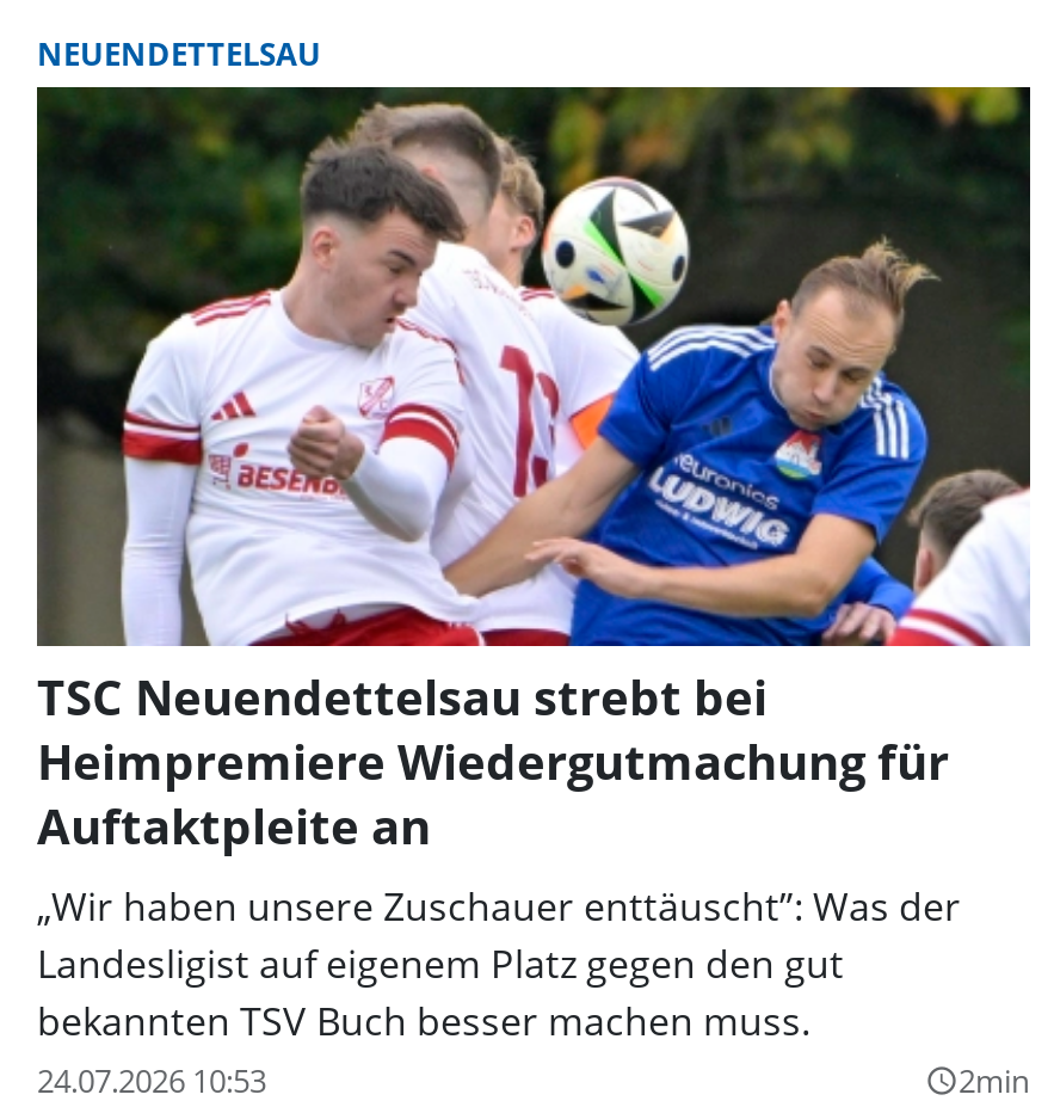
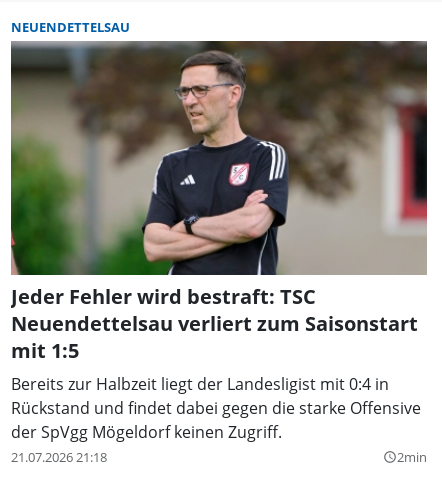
- [image]
- TSC Neuendettelsau strebt bei
- Heimpremiere Wiedergutmachung für
- Auftaktpleite an
- „Wir haben unsere Zuschauer enttäuscht”: Was der
- Landesligist auf eigenem Platz gegen den gut
- bekannten TSV Buch besser machen muss.
- 24.07.2026 10:53
+ [image]
+ Jeder Fehler wird bestraft: TSC
+ Neuendettelsau verliert zum Saisonstart
+ mit 1:5
+ Bereits zur Halbzeit liegt der Landesligist mit 0:4 in
+ Rückstand und findet dabei gegen die starke Offensive
+ der SpVgg Mögeldorf keinen Zugriff.
+ 21.07.2026 21:18
